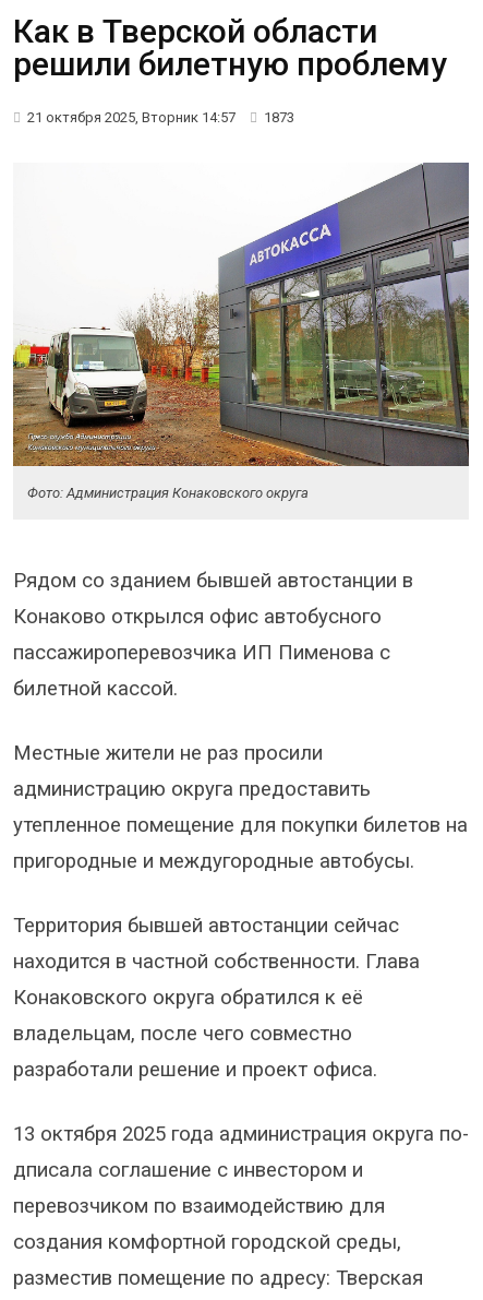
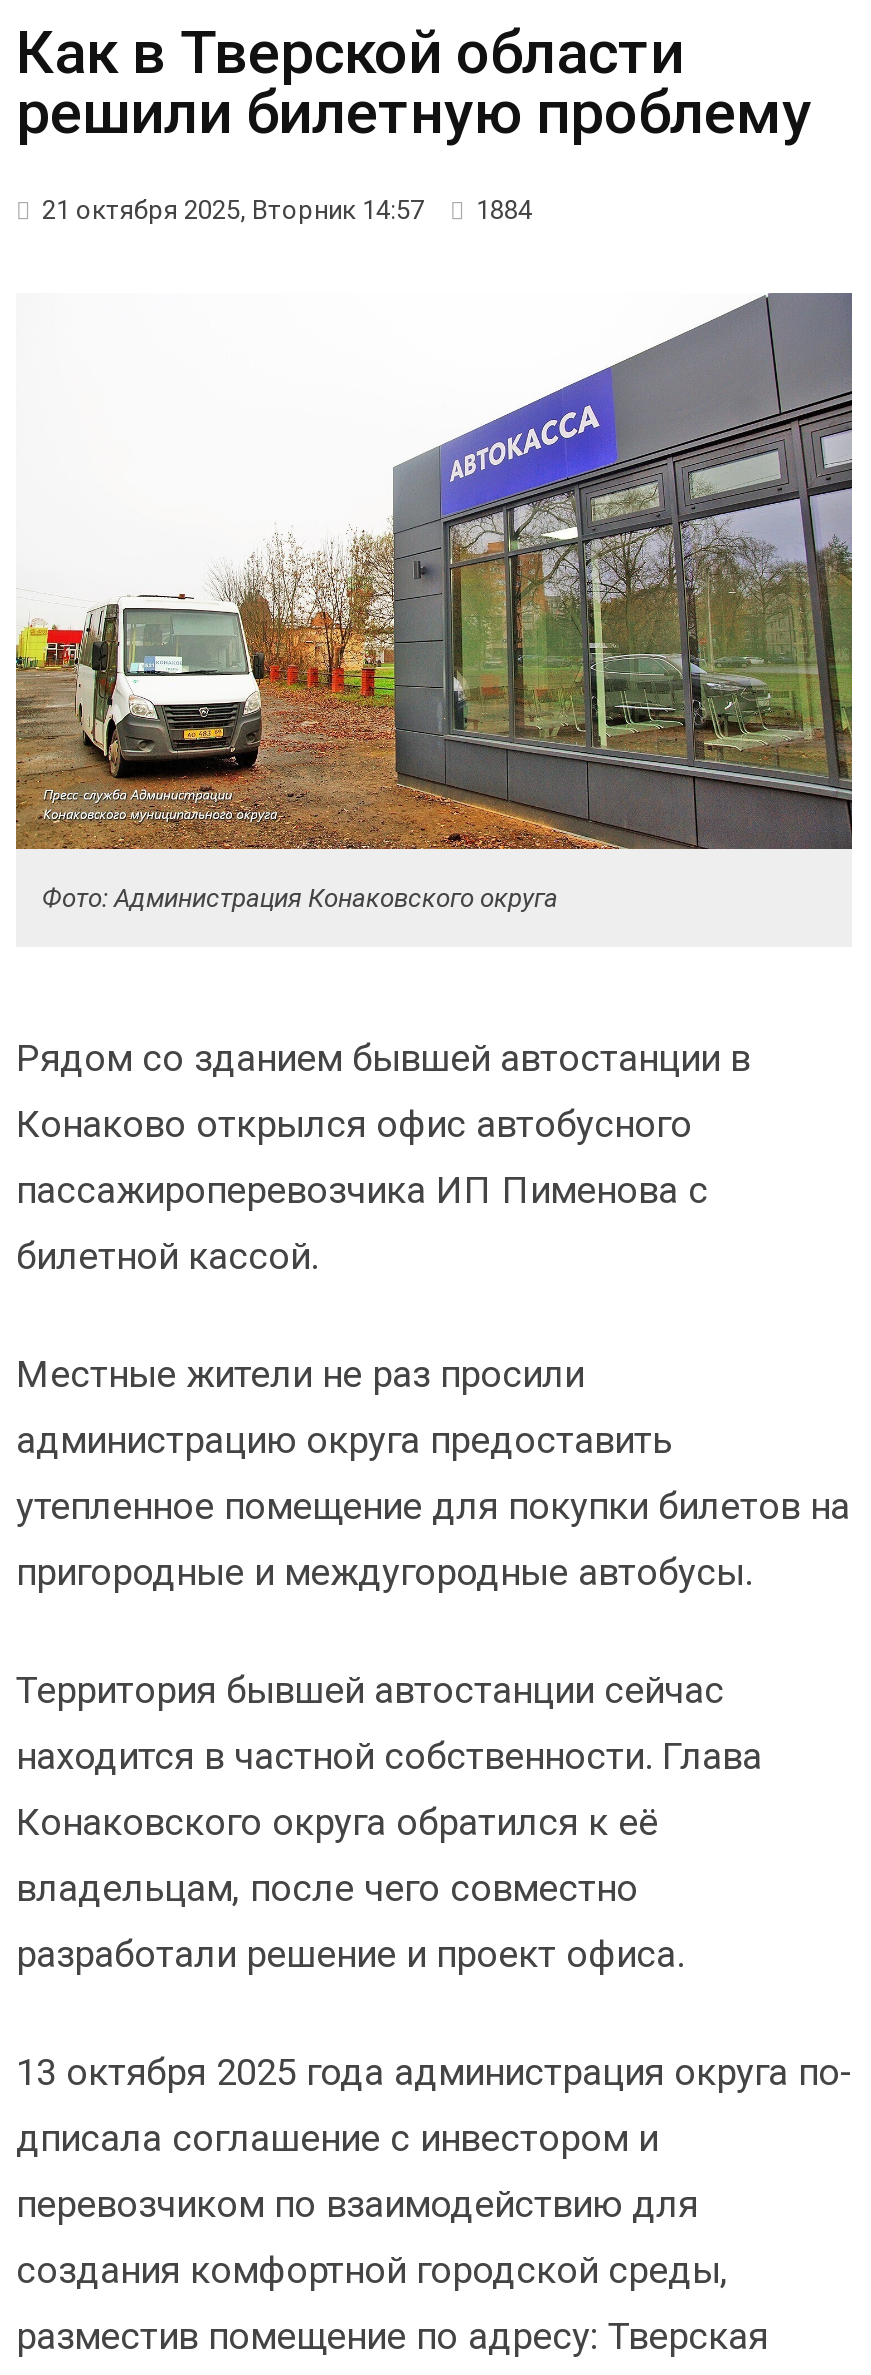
- 21 октября 2025, Вторник 14:57 1873
+ 21 октября 2025, Вторник 14:57 1884
